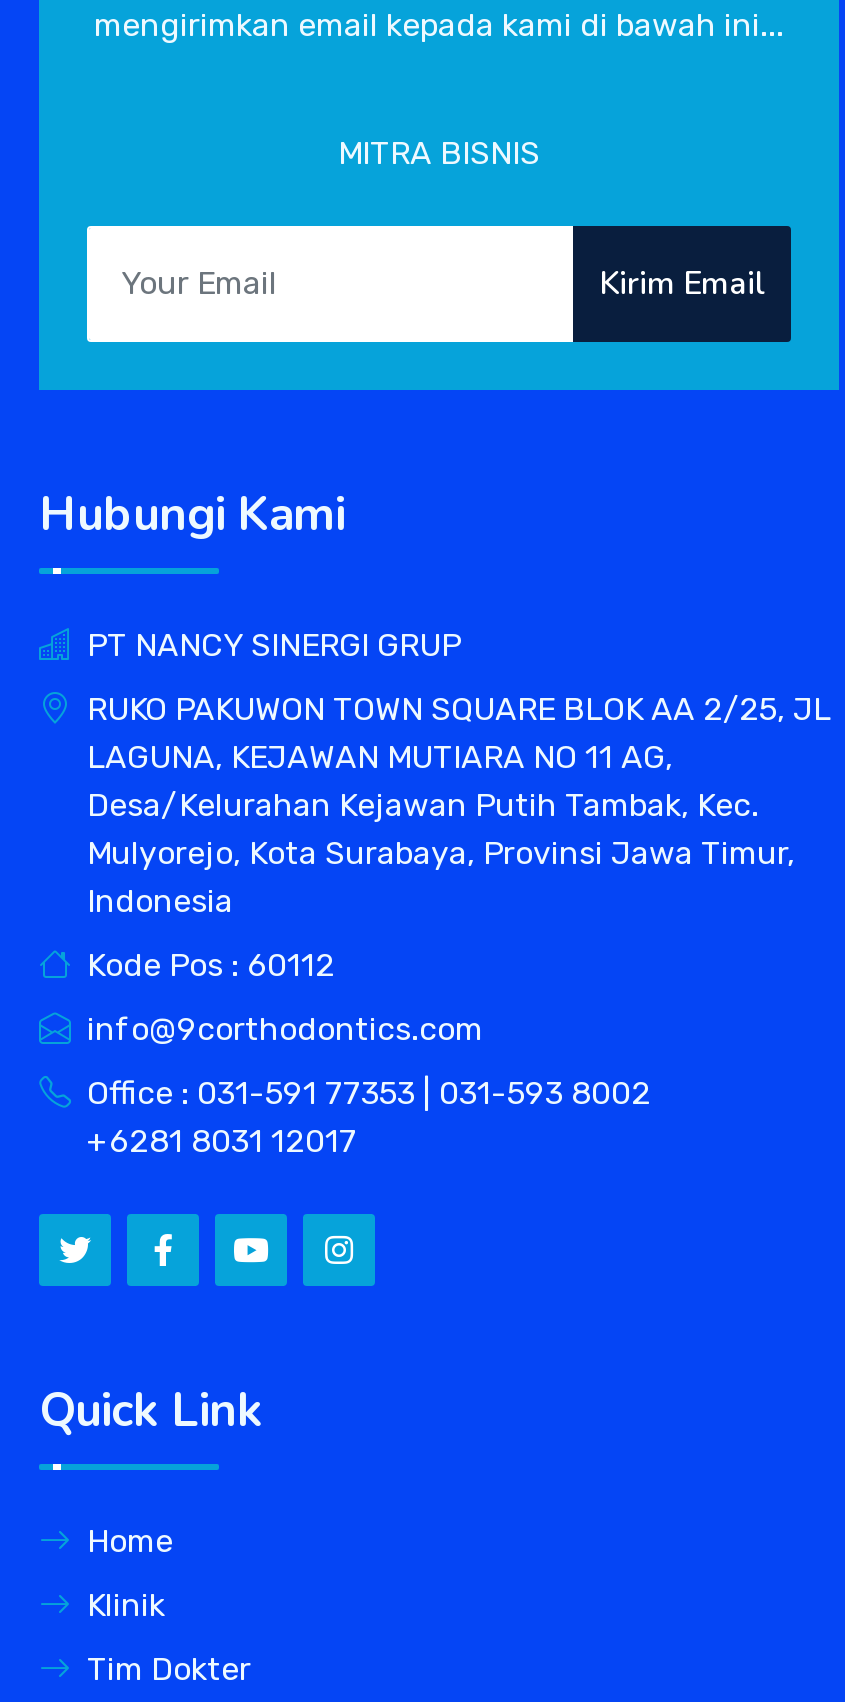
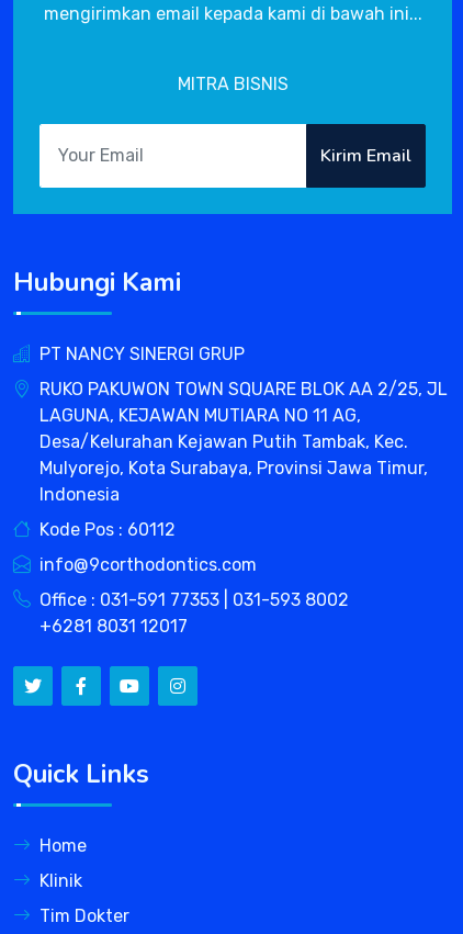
- Quick Link
+ Quick Links
